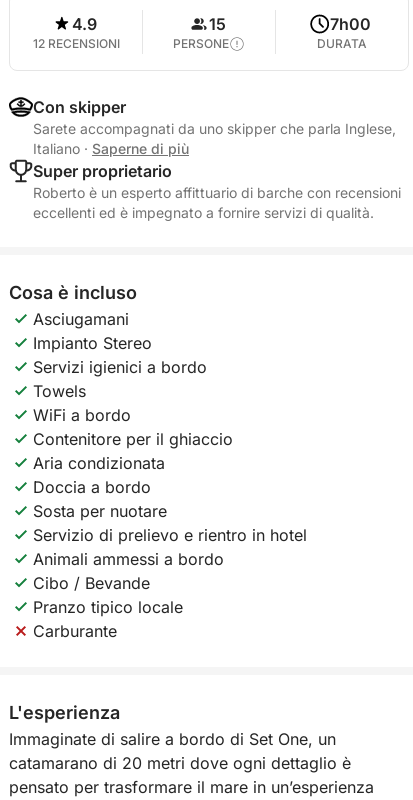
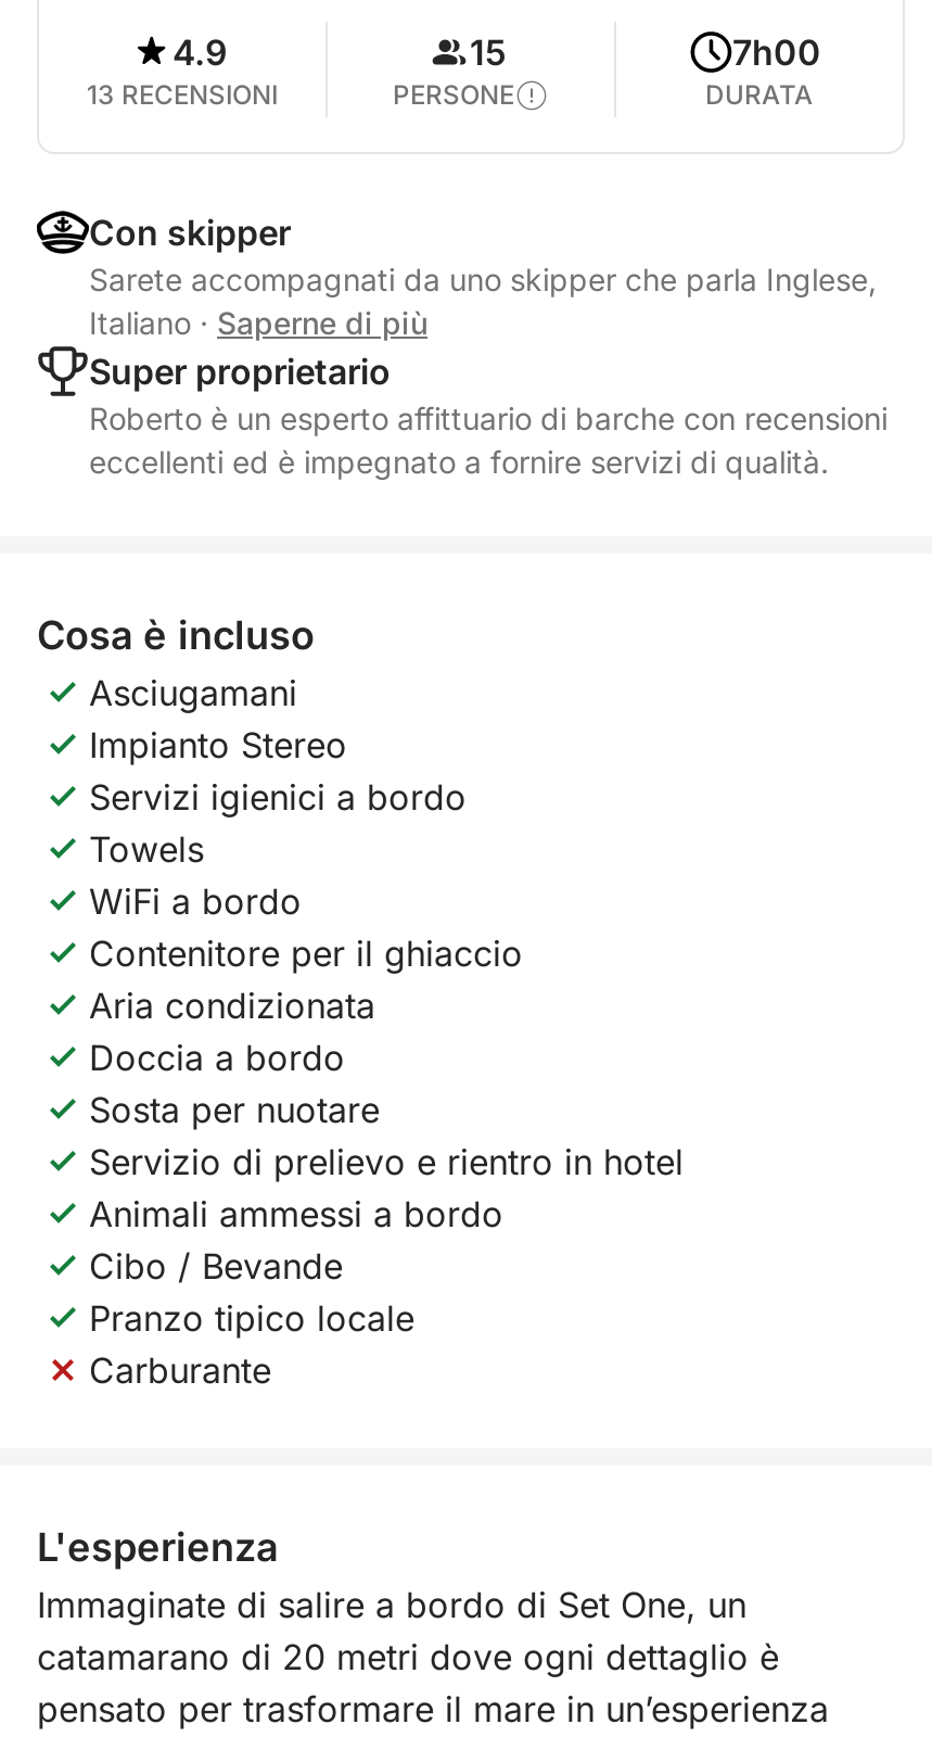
- 12 RECENSIONI
+ 13 RECENSIONI
